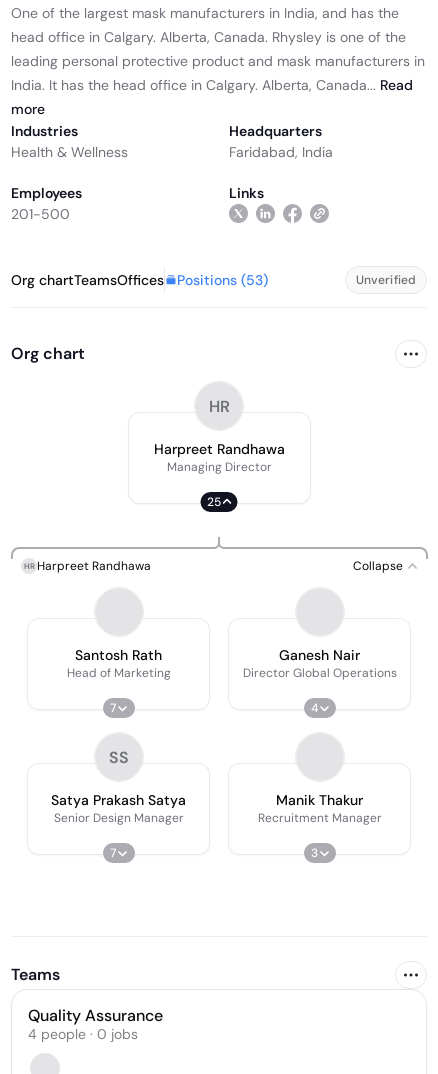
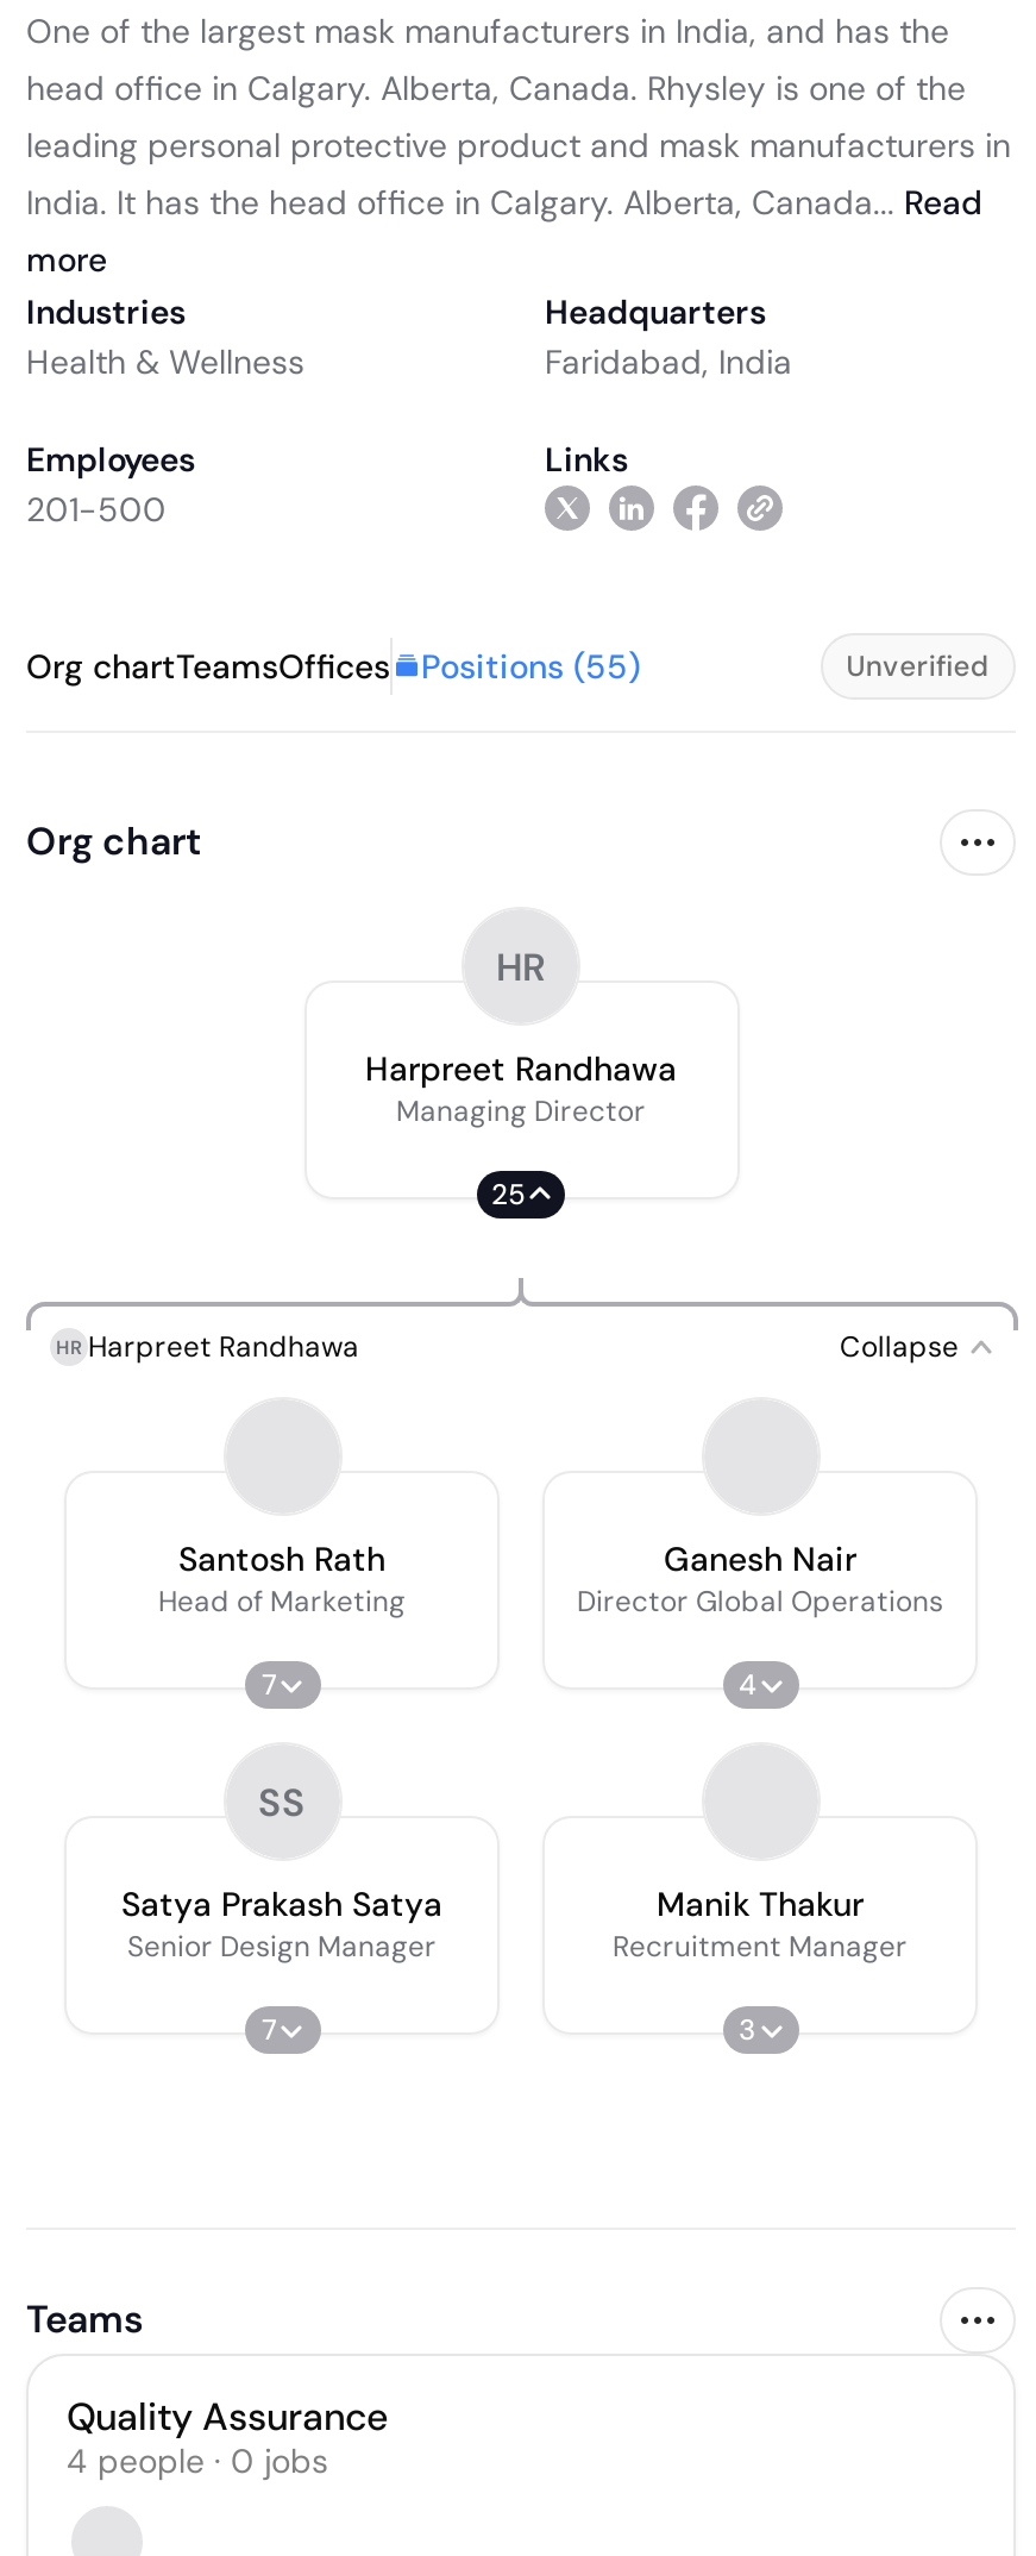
- Org chartTeamsOffices Positions (53)
+ Org chartTeamsOffices Positions (55)
